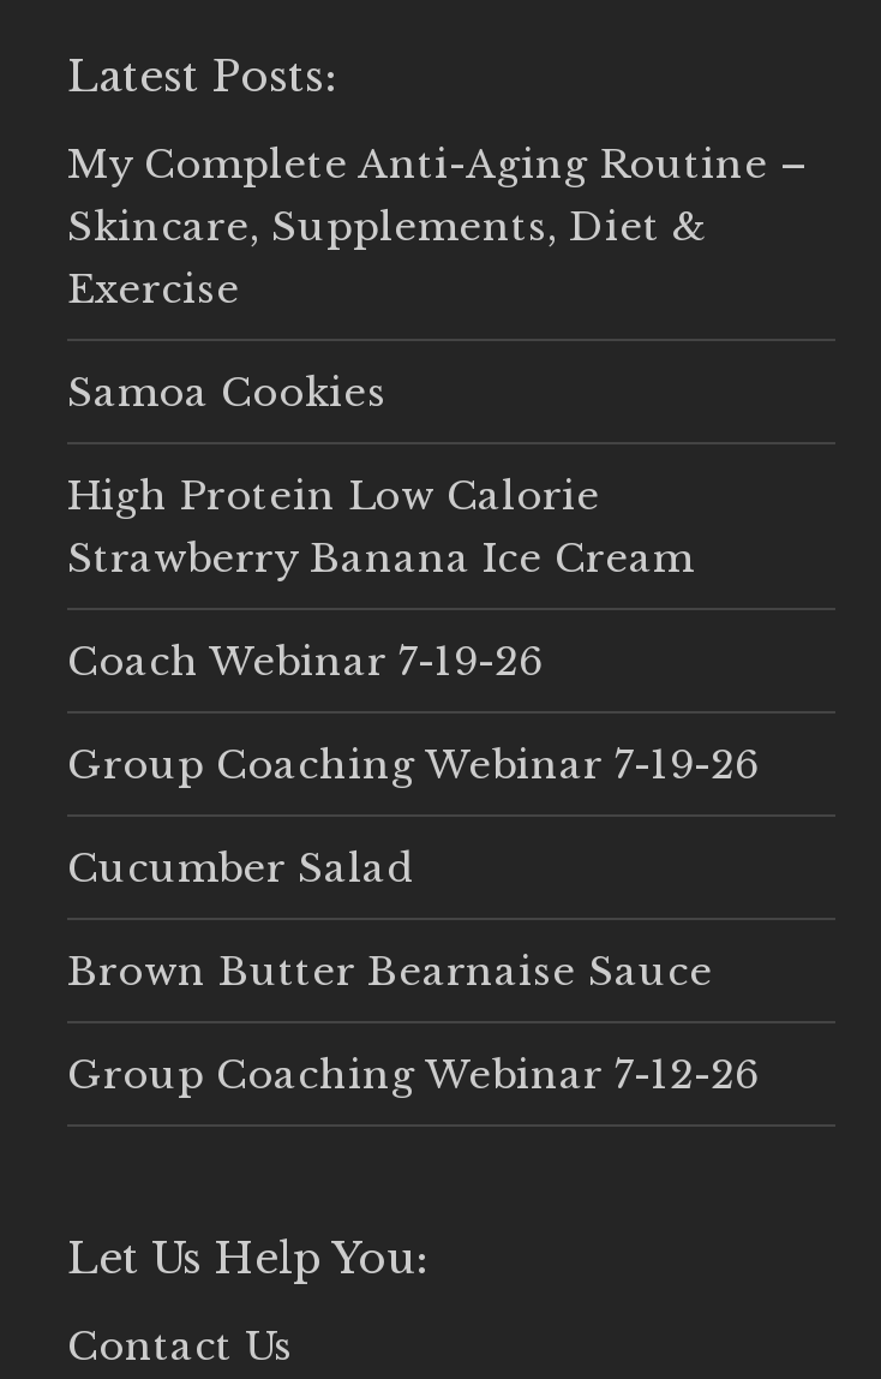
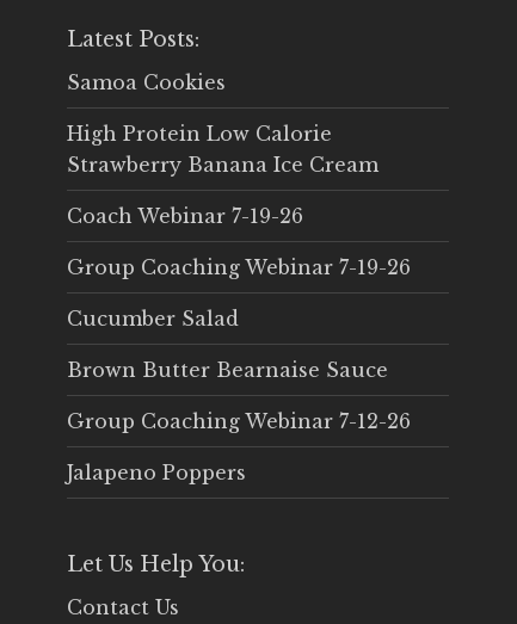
- My Complete Anti-Aging Routine –
- Skincare, Supplements, Diet &
- Exercise

moved up: Samoa Cookies | High Protein Low Calorie | Strawberry Banana Ice Cream | Coach Webinar 7-19-26 | Group Coaching Webinar 7-19-26 | Cucumber Salad | Brown Butter Bearnaise Sauce | Group Coaching Webinar 7-12-26

+ Jalapeno Poppers
